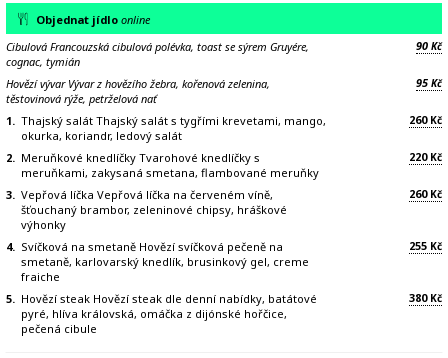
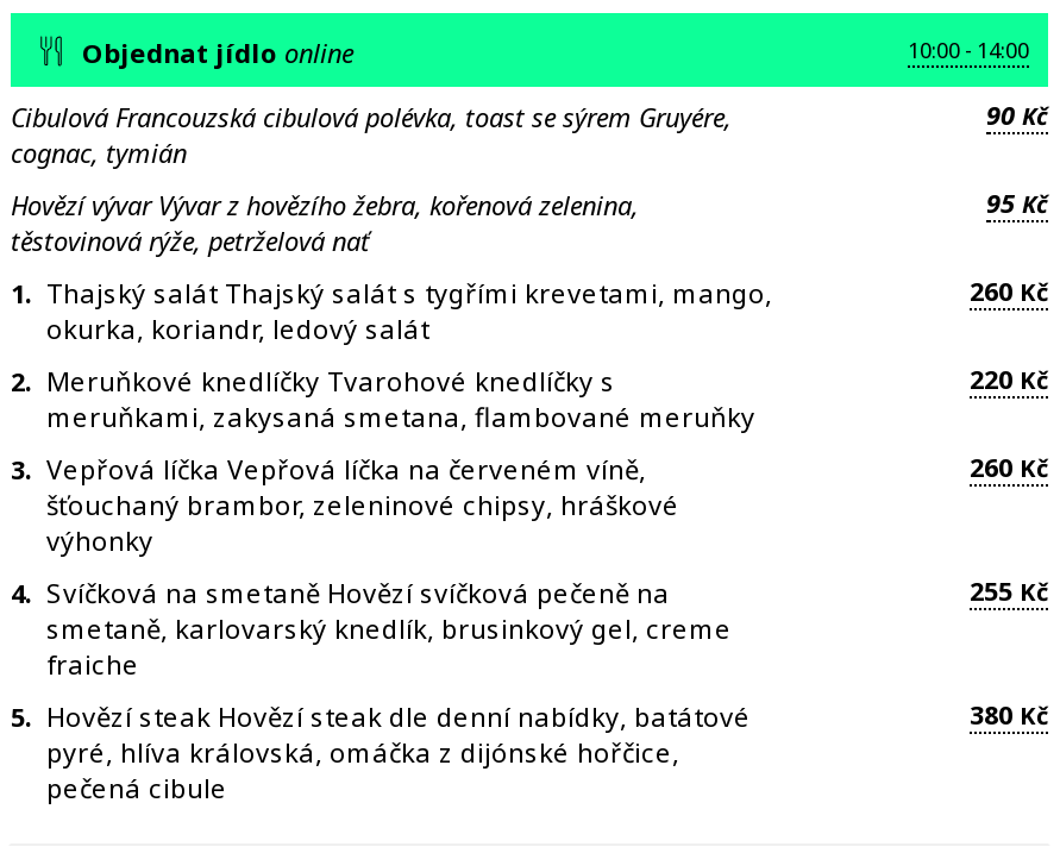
+ 10:00 - 14:00
